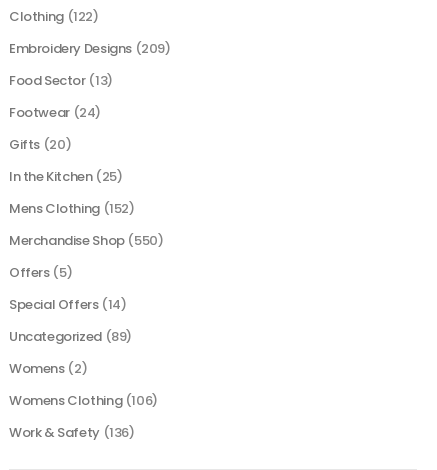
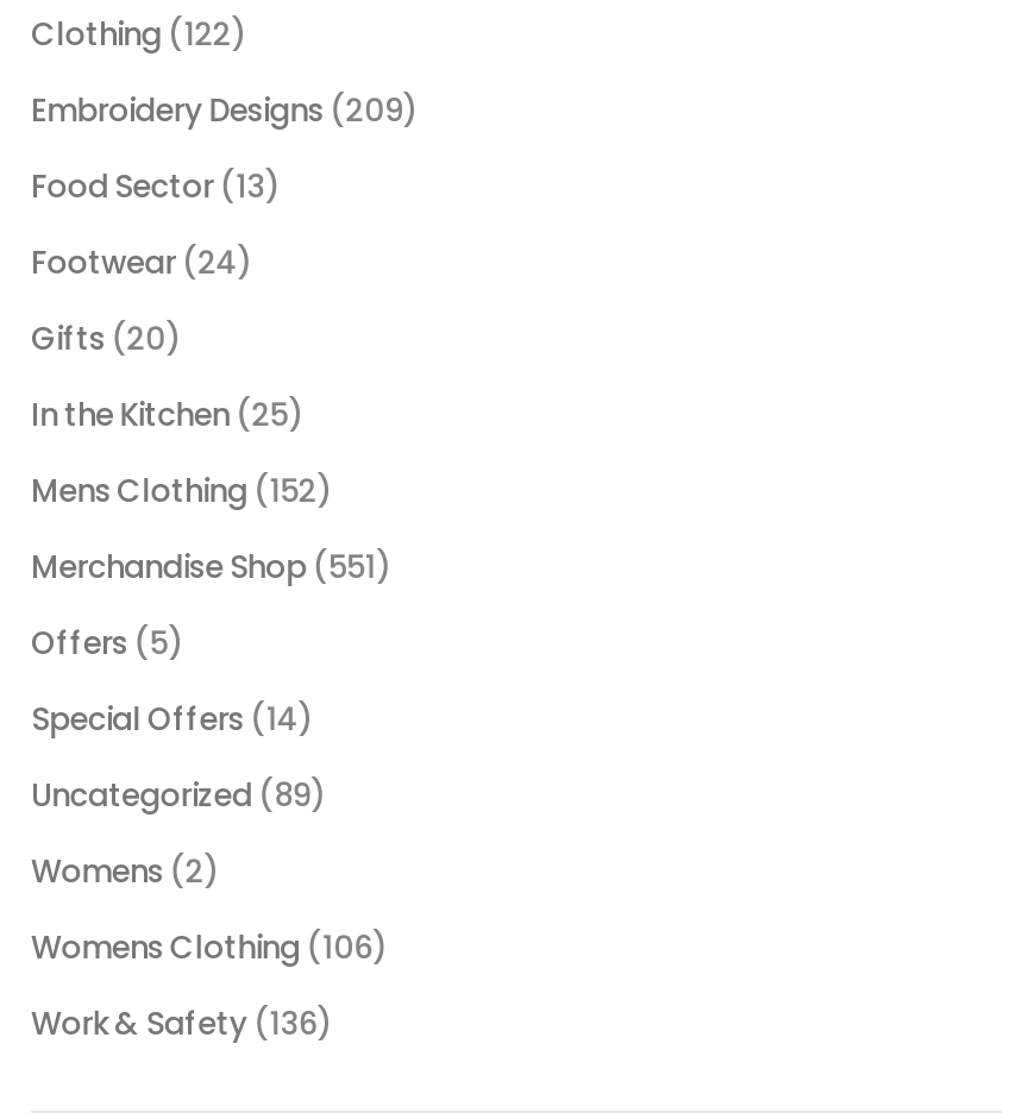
- Merchandise Shop (550)
+ Merchandise Shop (551)
